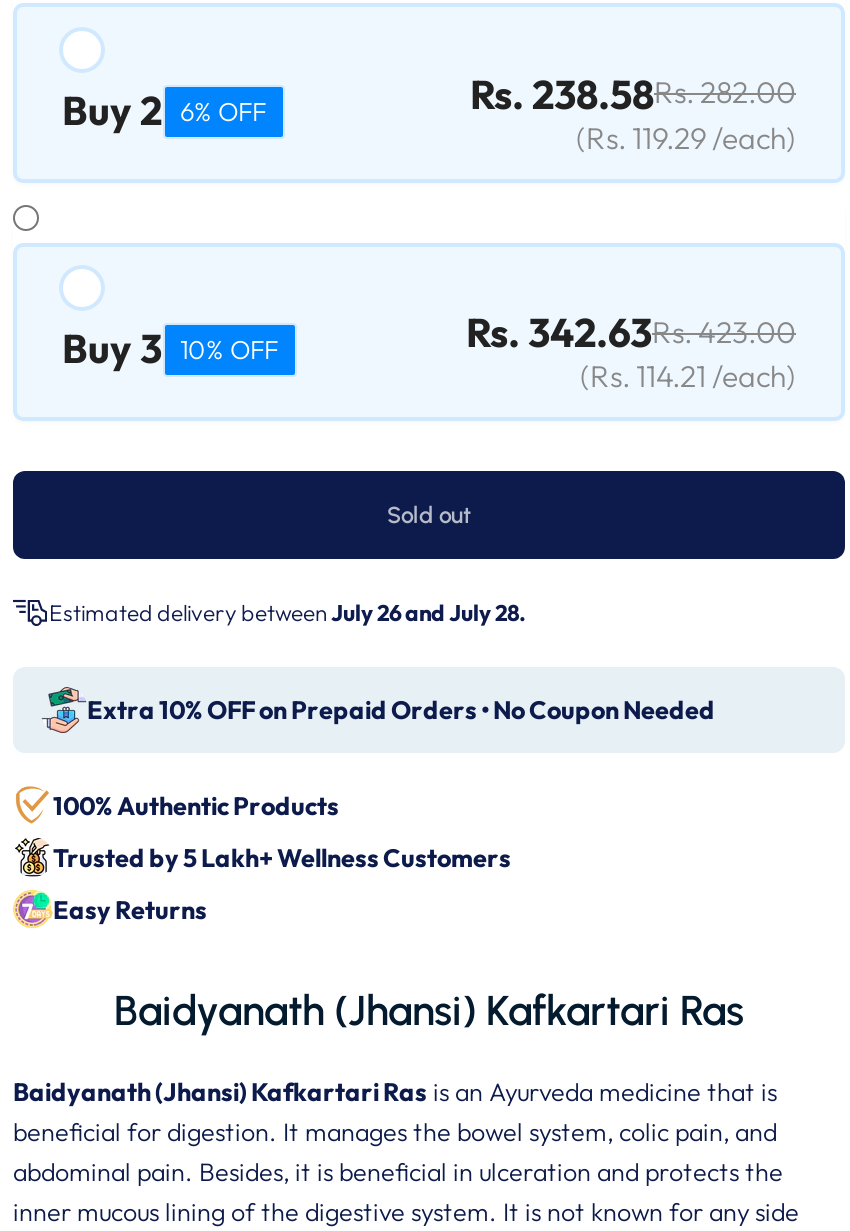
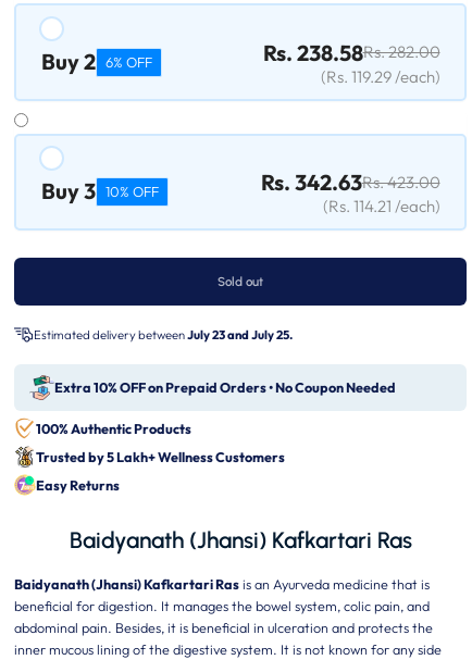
- Estimated delivery between July 26 and July 28.
+ Estimated delivery between July 23 and July 25.
